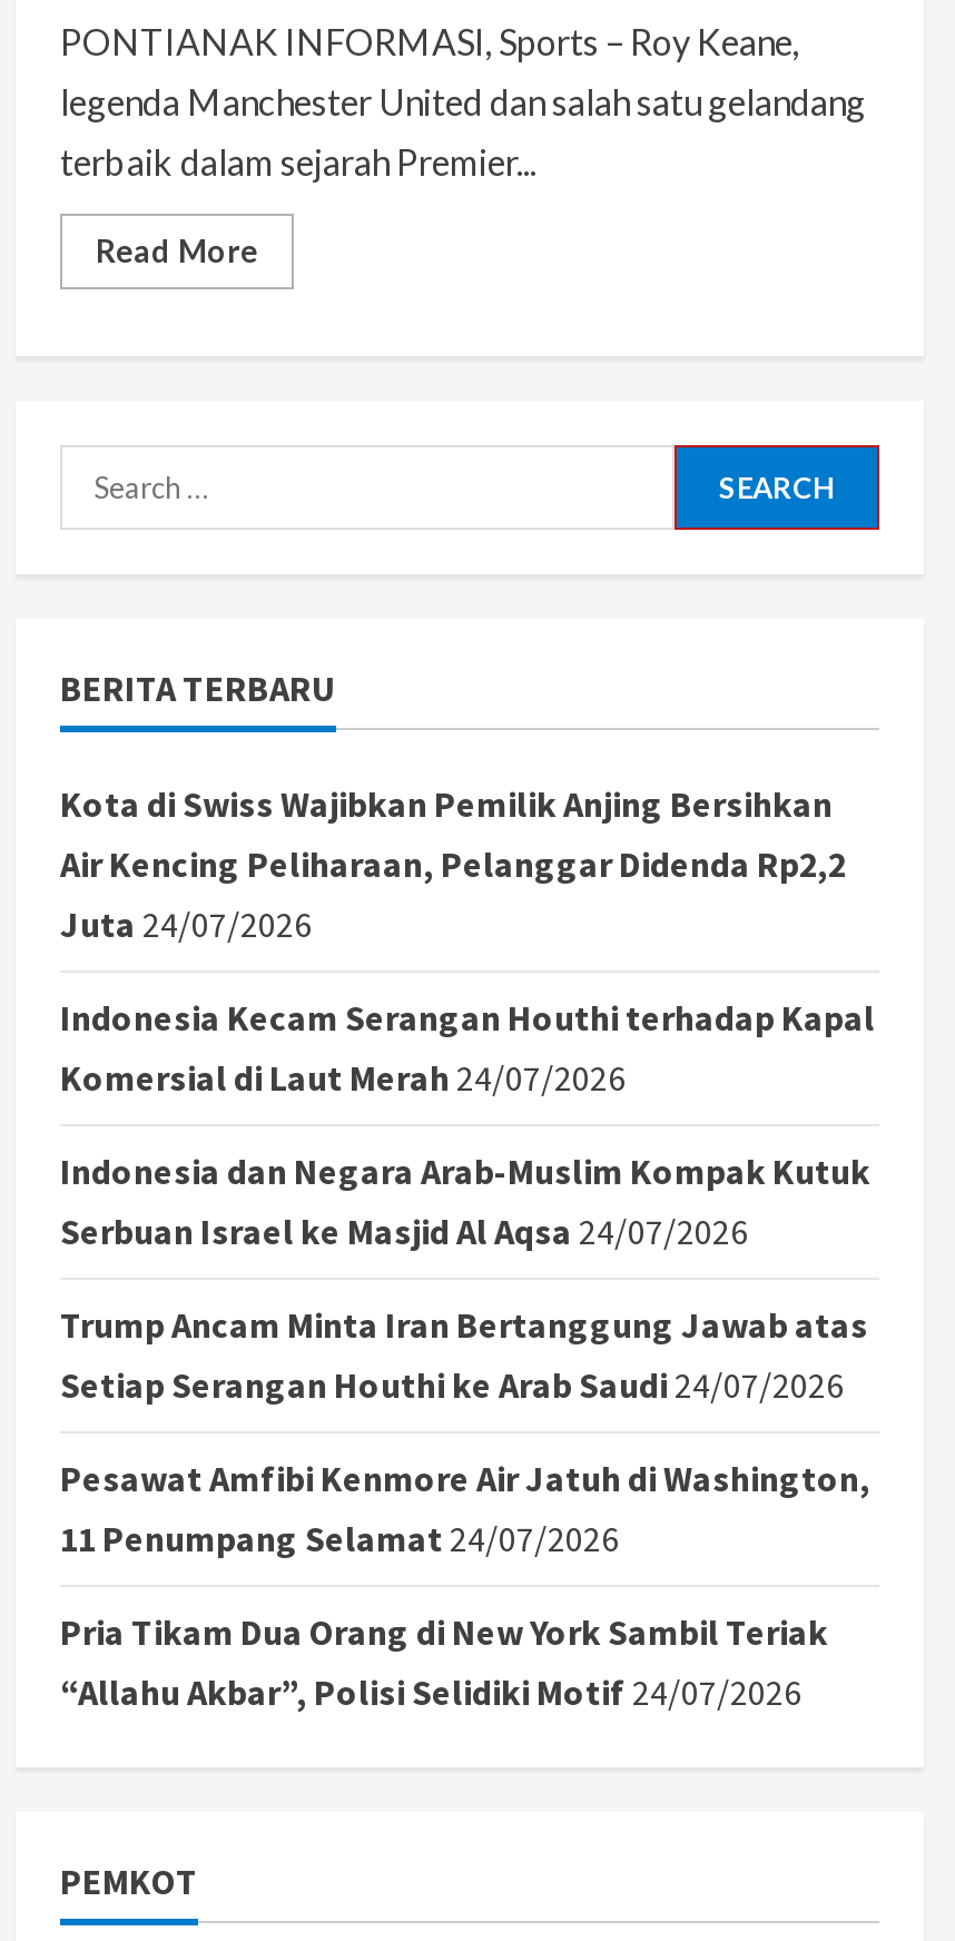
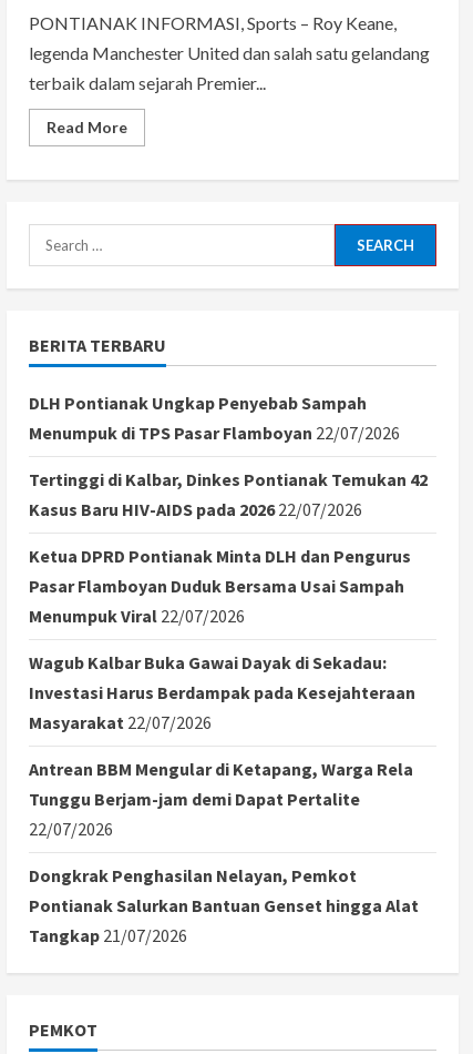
- Kota di Swiss Wajibkan Pemilik Anjing Bersihkan
- Air Kencing Peliharaan, Pelanggar Didenda Rp2,2
- Juta 24/07/2026
+ DLH Pontianak Ungkap Penyebab Sampah
+ Menumpuk di TPS Pasar Flamboyan 22/07/2026

- Indonesia Kecam Serangan Houthi terhadap Kapal
- Komersial di Laut Merah 24/07/2026
+ Tertinggi di Kalbar, Dinkes Pontianak Temukan 42
+ Kasus Baru HIV-AIDS pada 2026 22/07/2026

- Indonesia dan Negara Arab-Muslim Kompak Kutuk
- Serbuan Israel ke Masjid Al Aqsa 24/07/2026
+ Ketua DPRD Pontianak Minta DLH dan Pengurus
+ Pasar Flamboyan Duduk Bersama Usai Sampah
+ Menumpuk Viral 22/07/2026

- Trump Ancam Minta Iran Bertanggung Jawab atas
- Setiap Serangan Houthi ke Arab Saudi 24/07/2026
+ Wagub Kalbar Buka Gawai Dayak di Sekadau:
+ Investasi Harus Berdampak pada Kesejahteraan
+ Masyarakat 22/07/2026

- Pesawat Amfibi Kenmore Air Jatuh di Washington,
- 11 Penumpang Selamat 24/07/2026
+ Antrean BBM Mengular di Ketapang, Warga Rela
+ Tunggu Berjam-jam demi Dapat Pertalite
+ 22/07/2026

- Pria Tikam Dua Orang di New York Sambil Teriak
- “Allahu Akbar”, Polisi Selidiki Motif 24/07/2026
+ Dongkrak Penghasilan Nelayan, Pemkot
+ Pontianak Salurkan Bantuan Genset hingga Alat
+ Tangkap 21/07/2026
